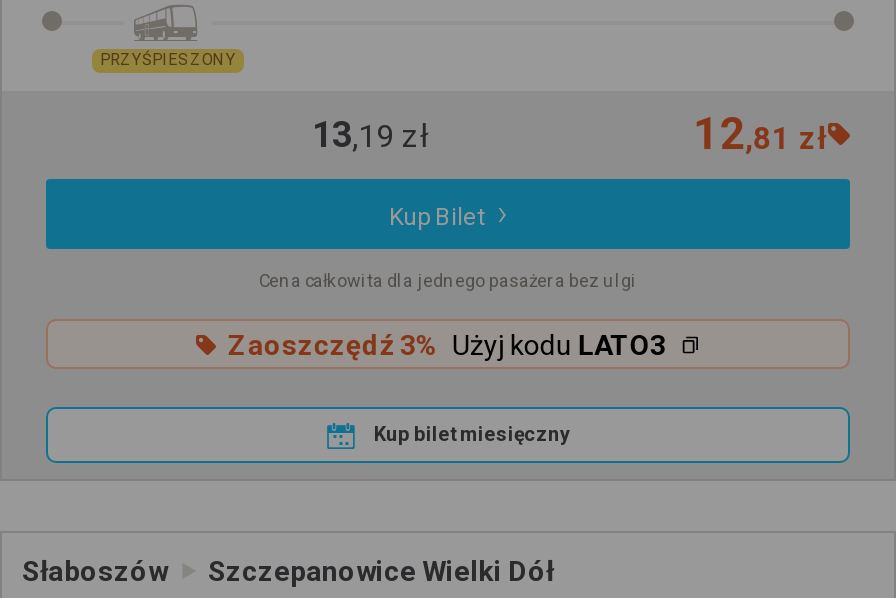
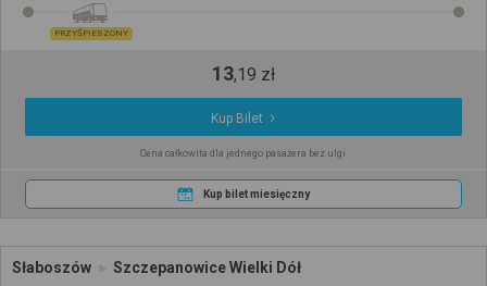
- 12,81 zł

- Zaoszczędź 3% Użyj kodu LATO3
